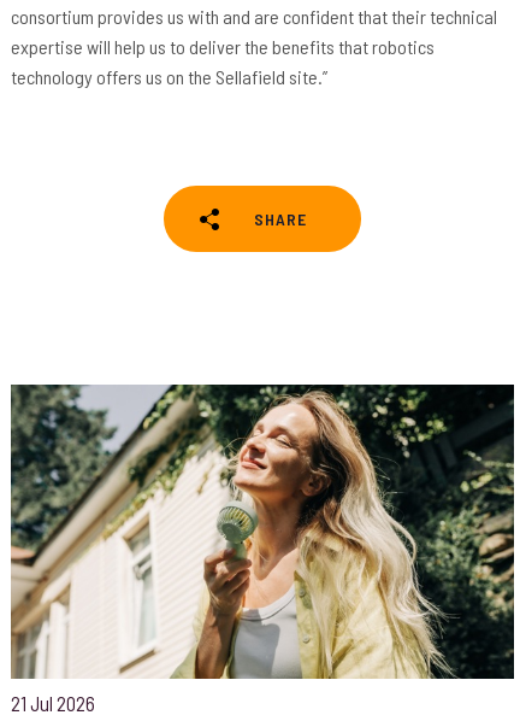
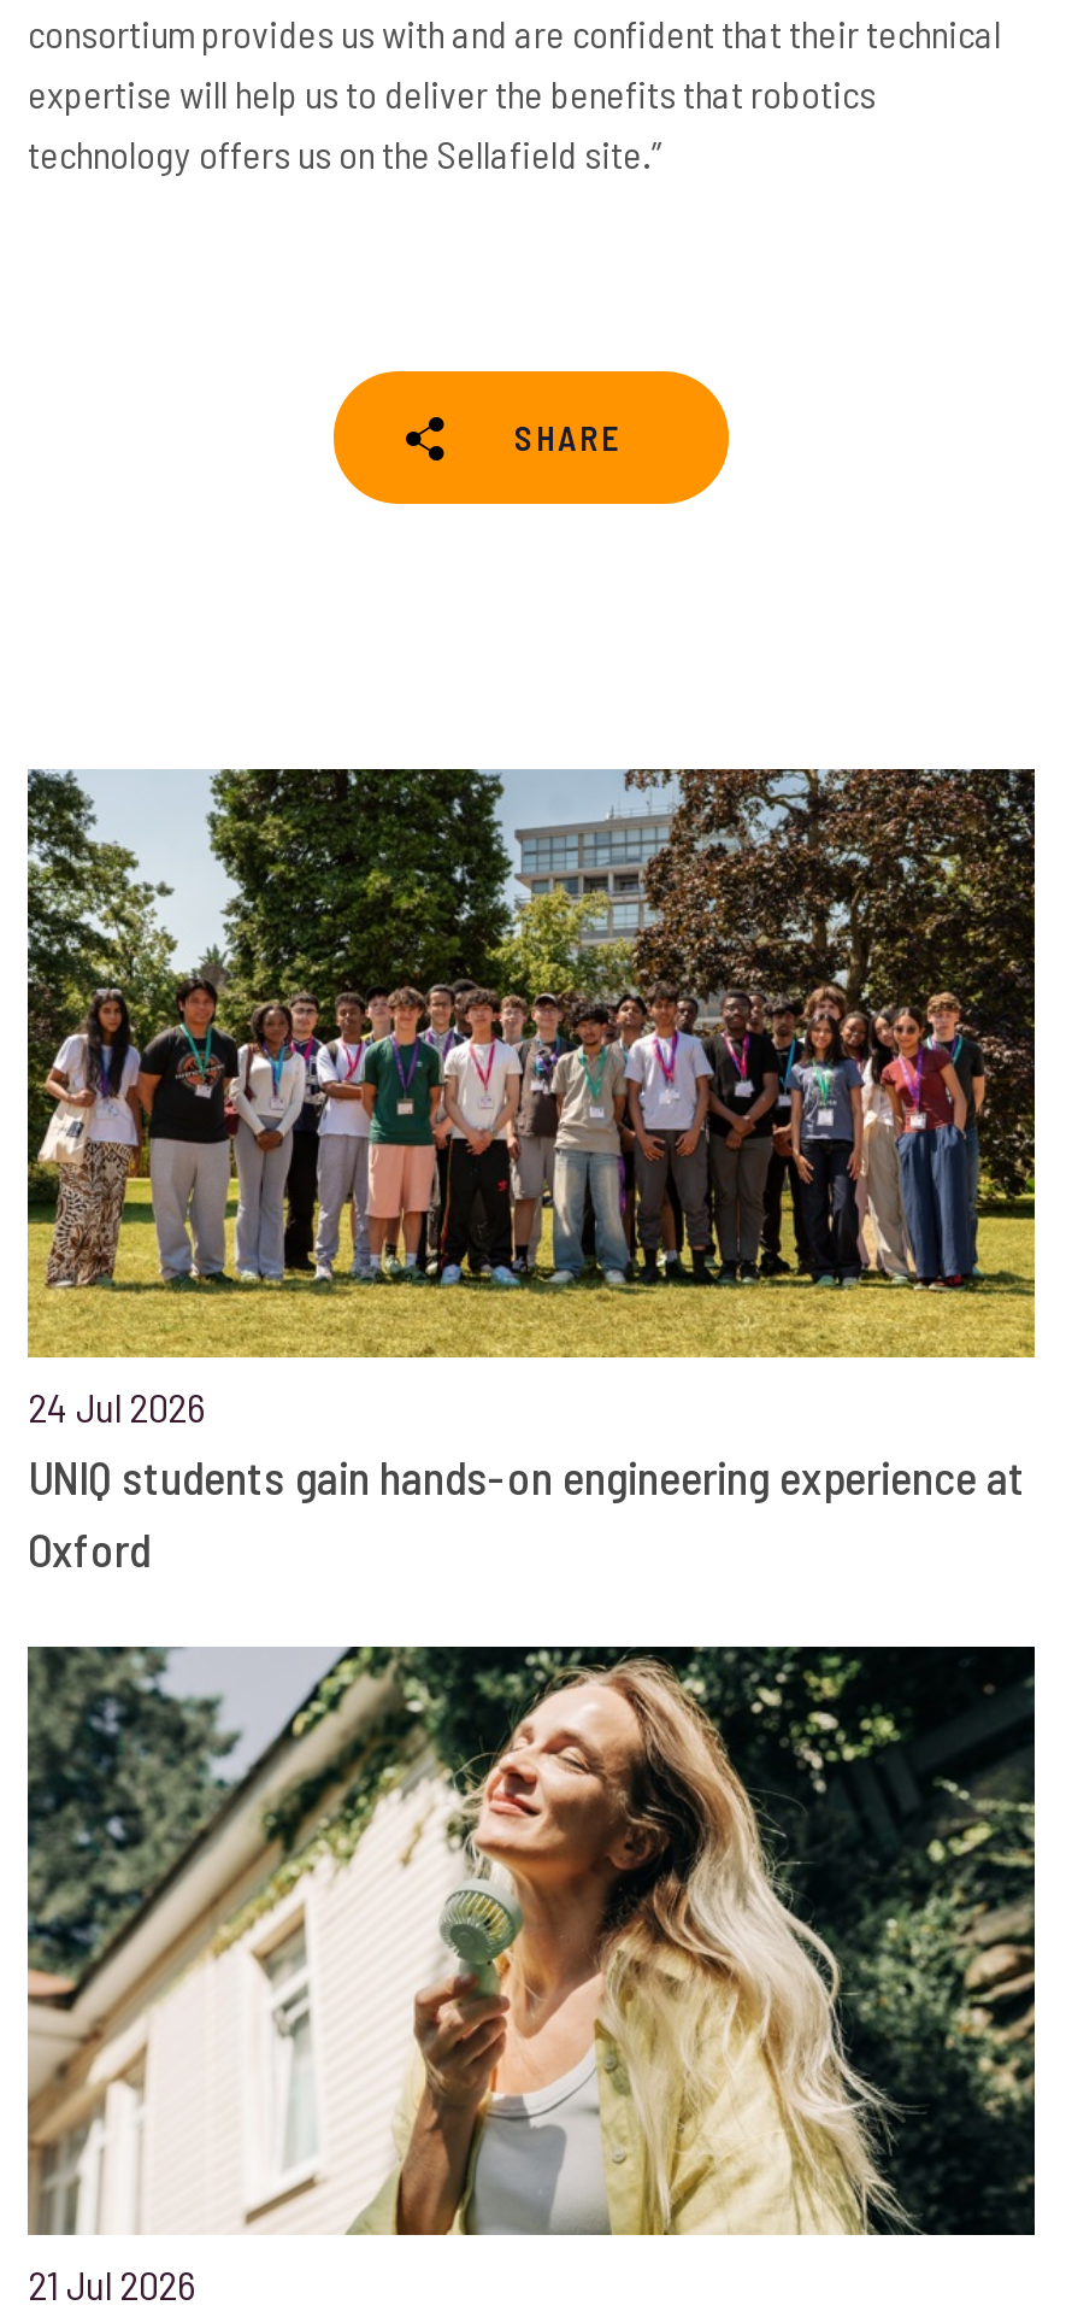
+ [image]
+ 24 Jul 2026
+ UNIQ students gain hands-on engineering experience at
+ Oxford
